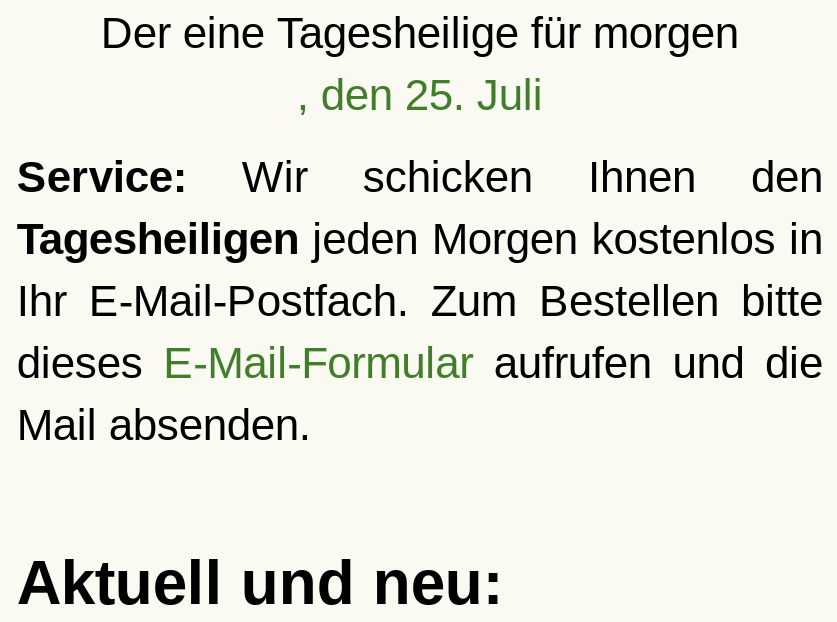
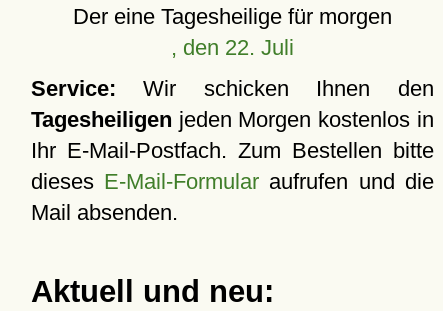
- , den 25. Juli
+ , den 22. Juli
